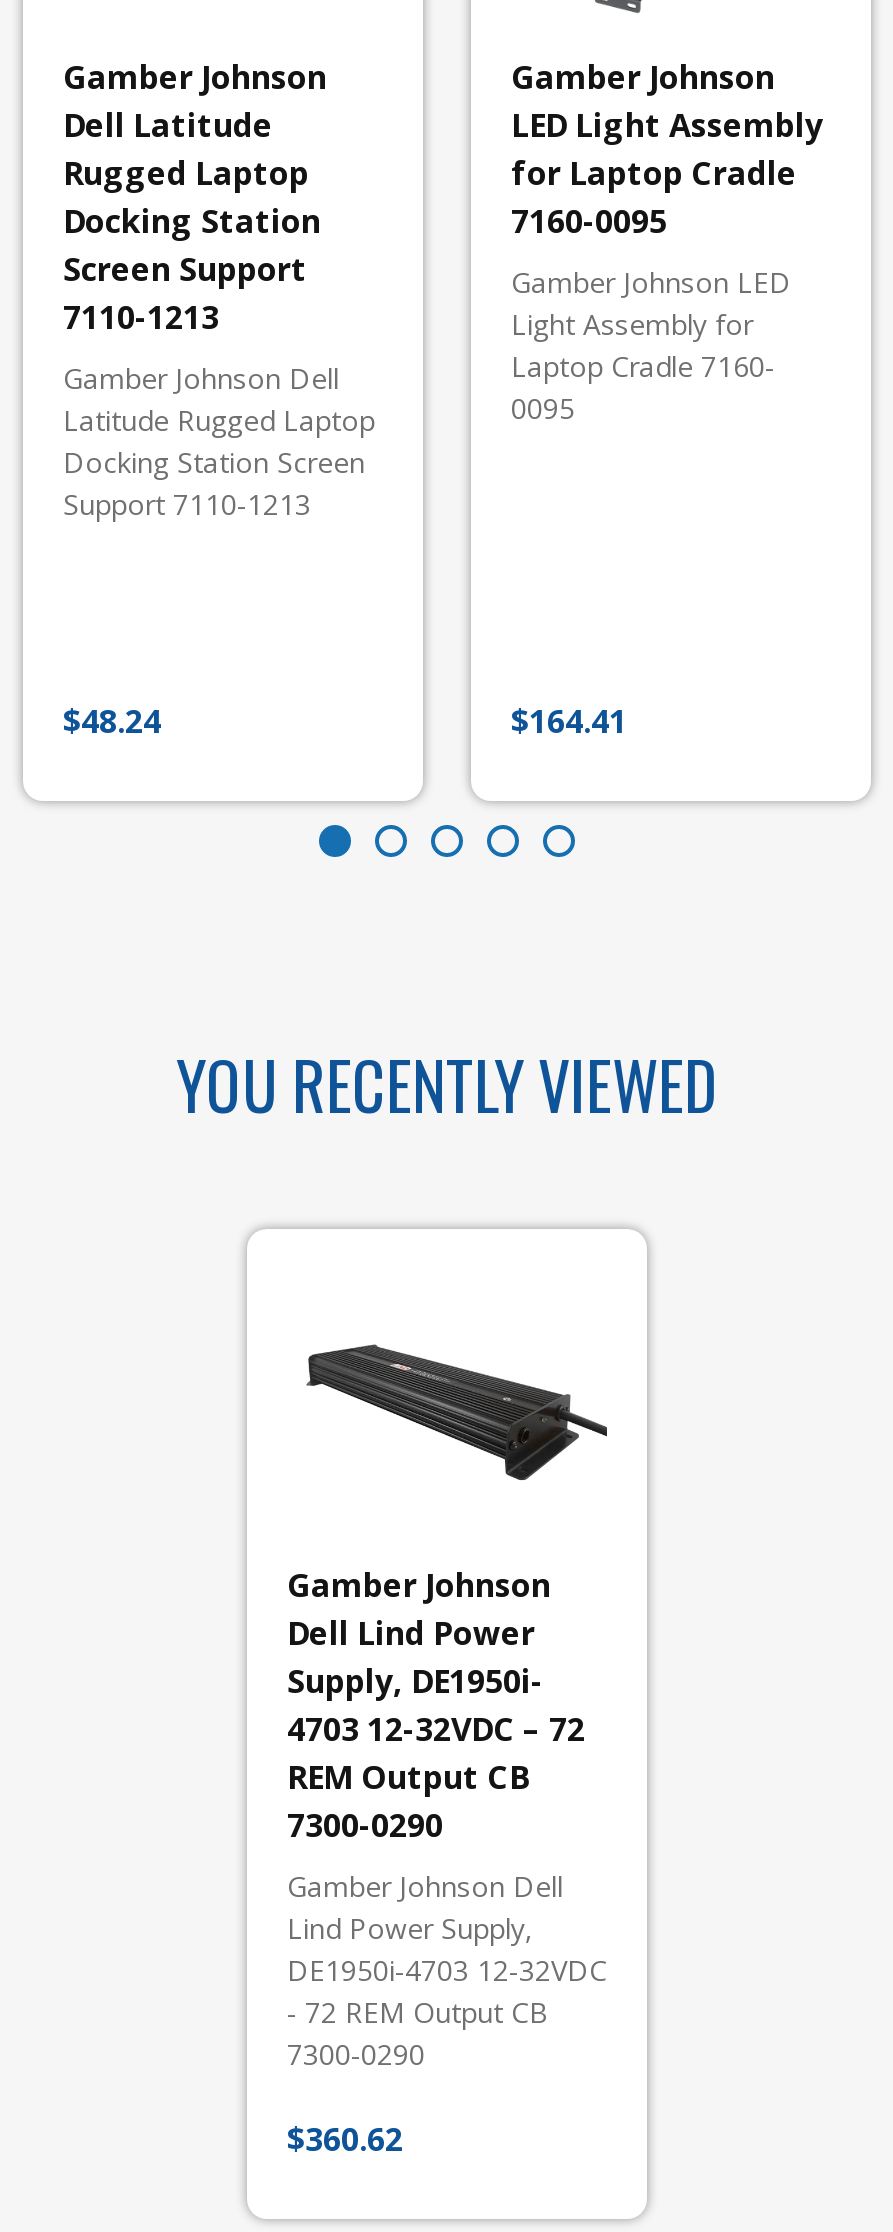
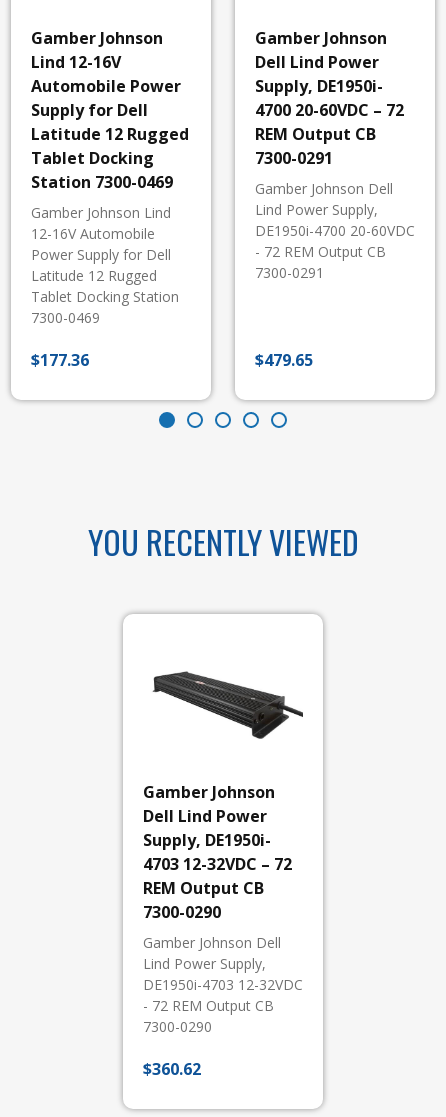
- Dell Latitude
- Rugged Laptop
- Docking Station
- Screen Support
- 7110-1213
+ Lind 12-16V
+ Automobile Power
+ Supply for Dell
+ Latitude 12 Rugged
+ Tablet Docking
+ Station 7300-0469

- LED Light Assembly
- for Laptop Cradle
- 7160-0095
+ Dell Lind Power
+ Supply, DE1950i-
+ 4700 20-60VDC – 72
+ REM Output CB
+ 7300-0291

- Gamber Johnson LED
- Light Assembly for
- Laptop Cradle 7160-
- 0095
+ Gamber Johnson Dell
+ Lind Power Supply,
+ DE1950i-4700 20-60VDC
+ - 72 REM Output CB
+ 7300-0291

- Gamber Johnson Dell
- Latitude Rugged Laptop
- Docking Station Screen
- Support 7110-1213
+ Gamber Johnson Lind
+ 12-16V Automobile
+ Power Supply for Dell
+ Latitude 12 Rugged
+ Tablet Docking Station
+ 7300-0469

- $48.24
+ $177.36

- $164.41
+ $479.65
